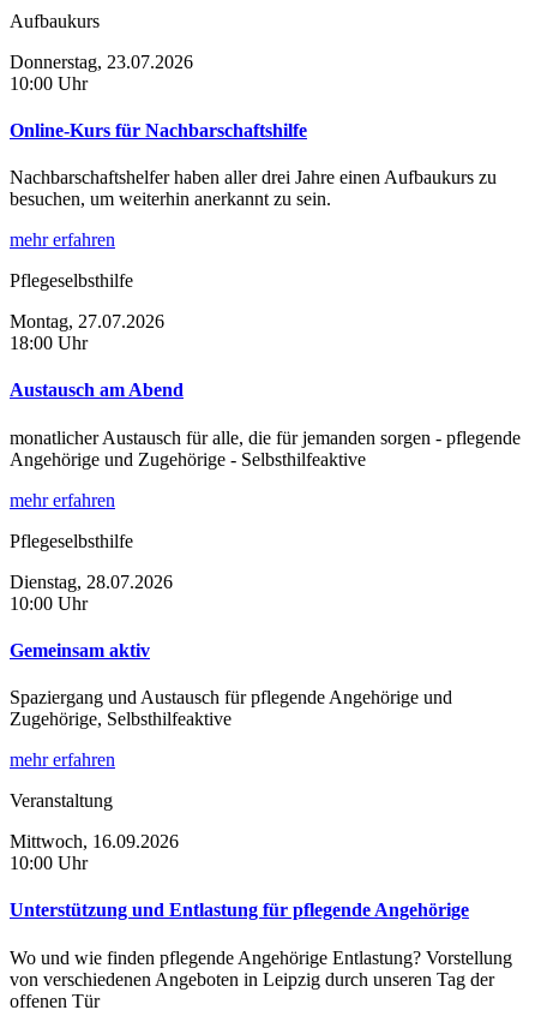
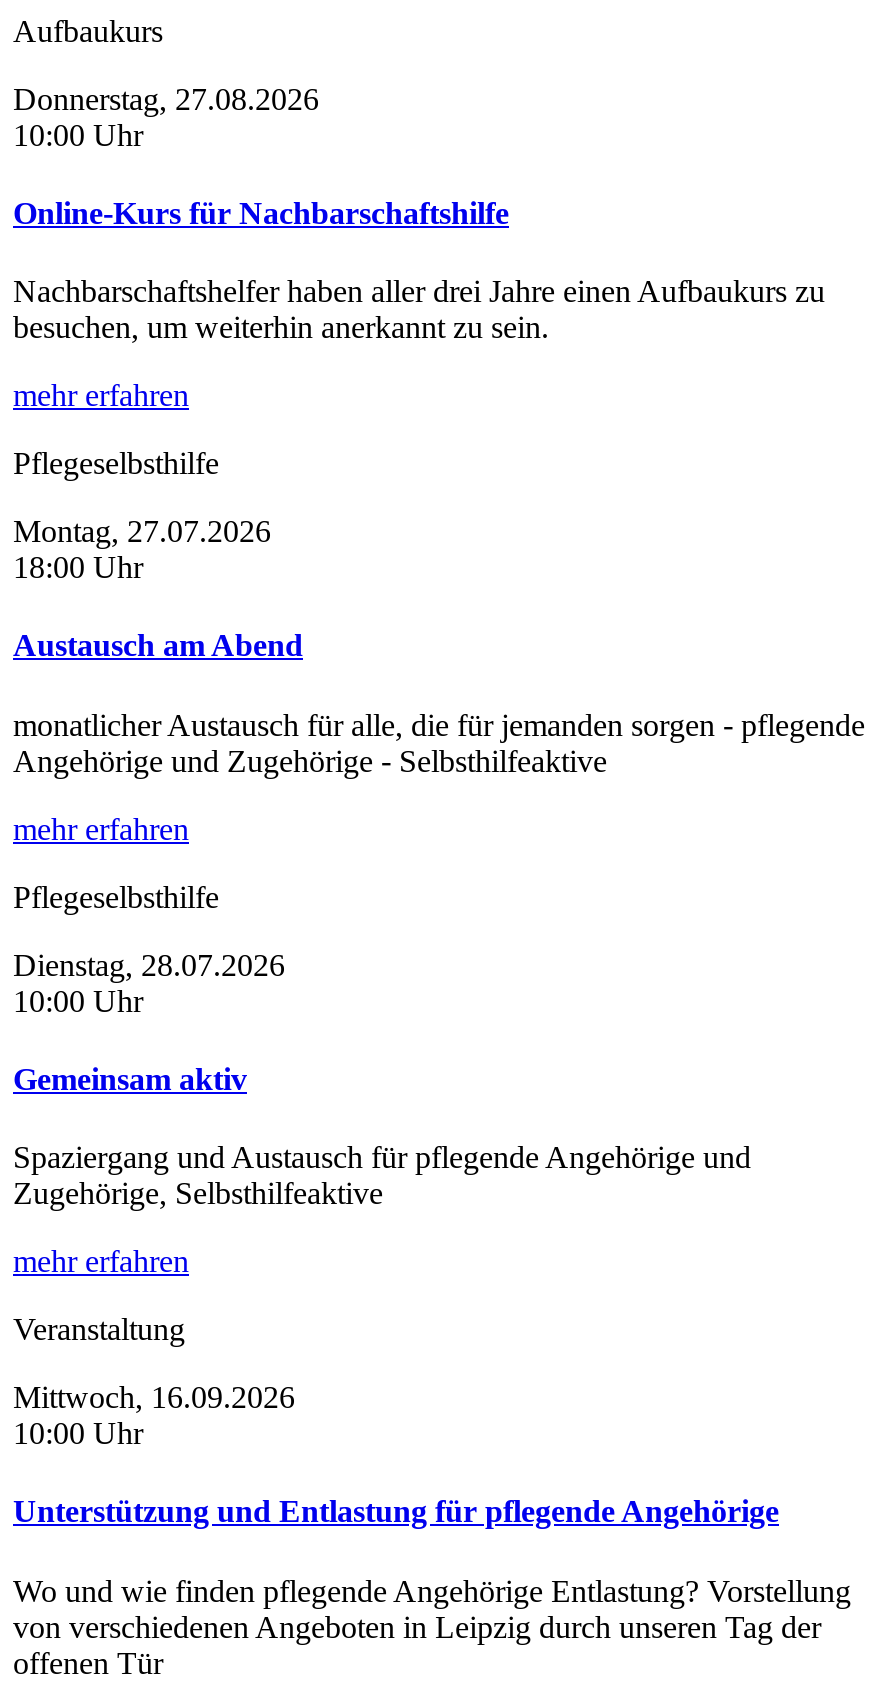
- Donnerstag, 23.07.2026
+ Donnerstag, 27.08.2026
